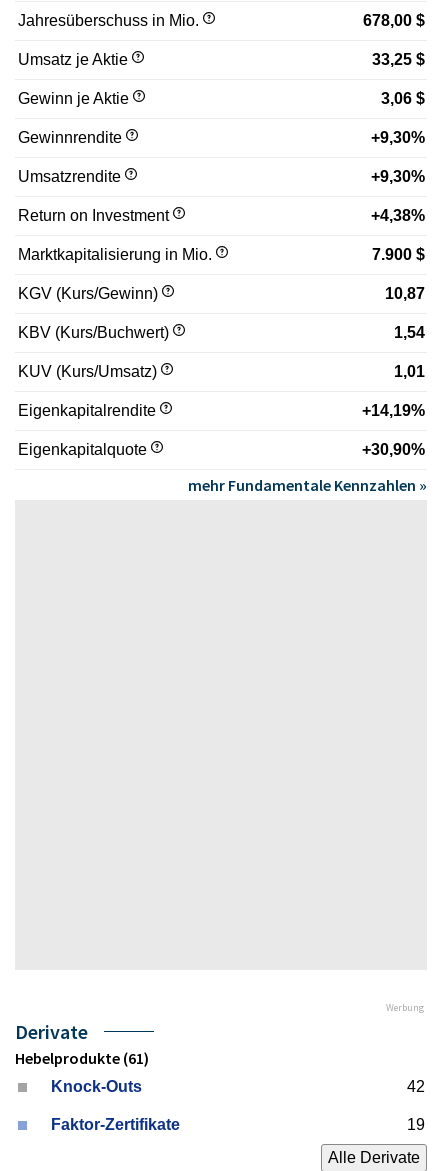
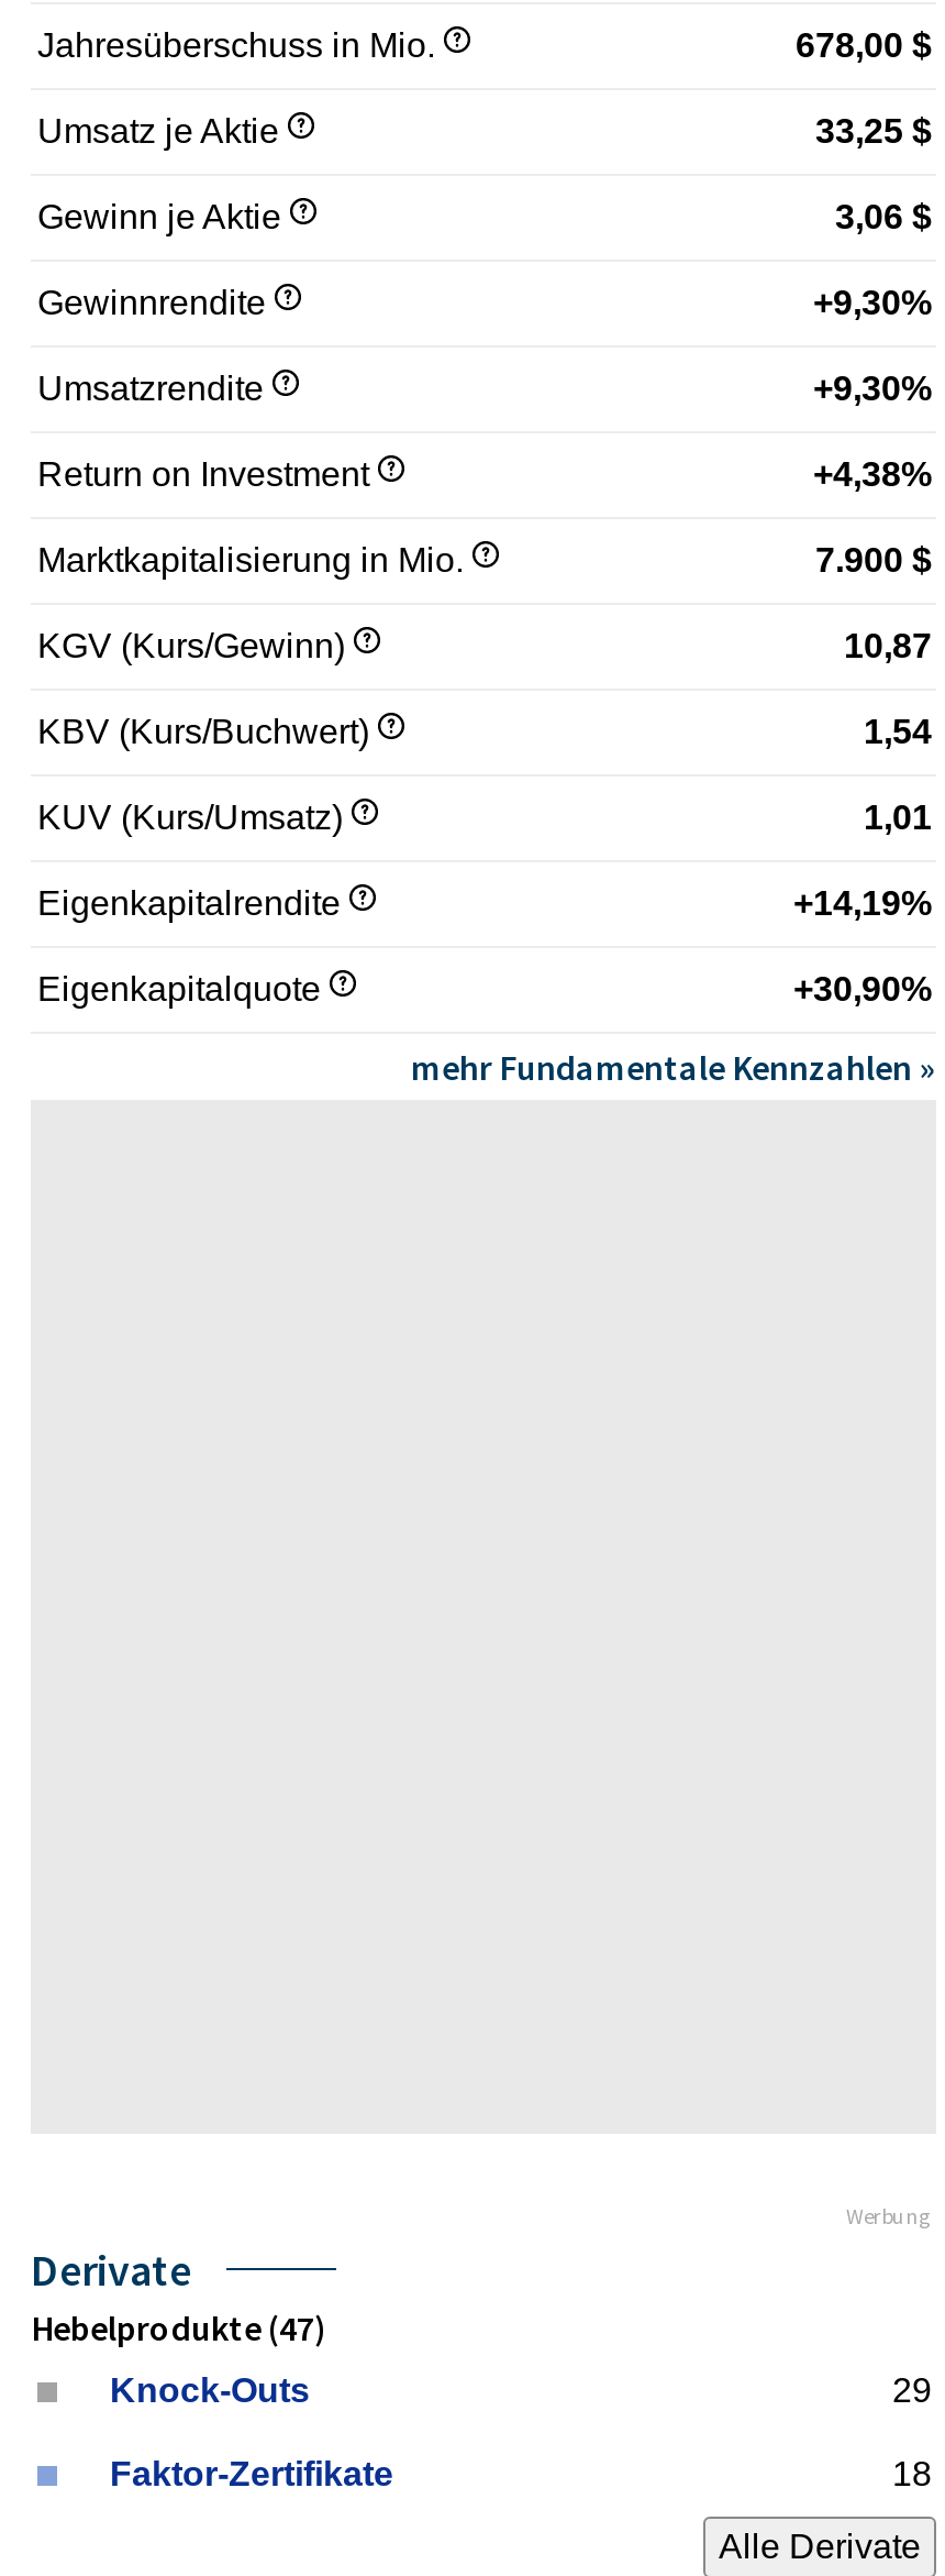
- Hebelprodukte (61)
+ Hebelprodukte (47)

- 42
+ 29

- 19
+ 18
